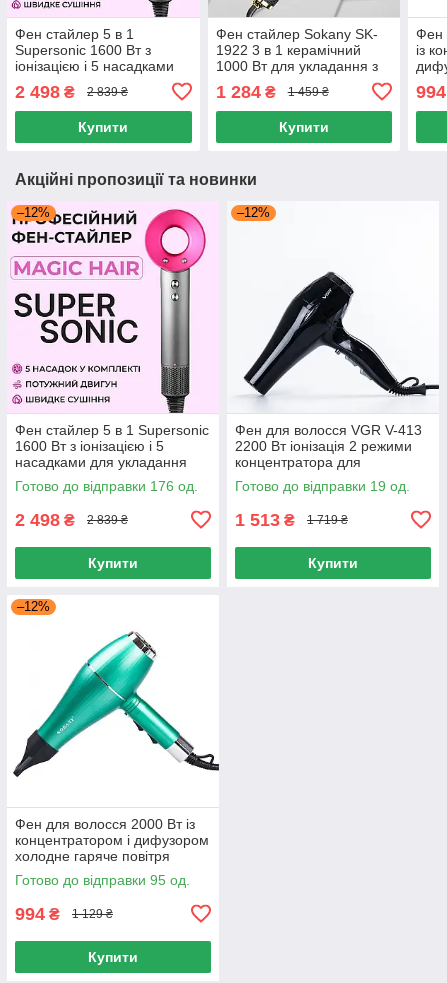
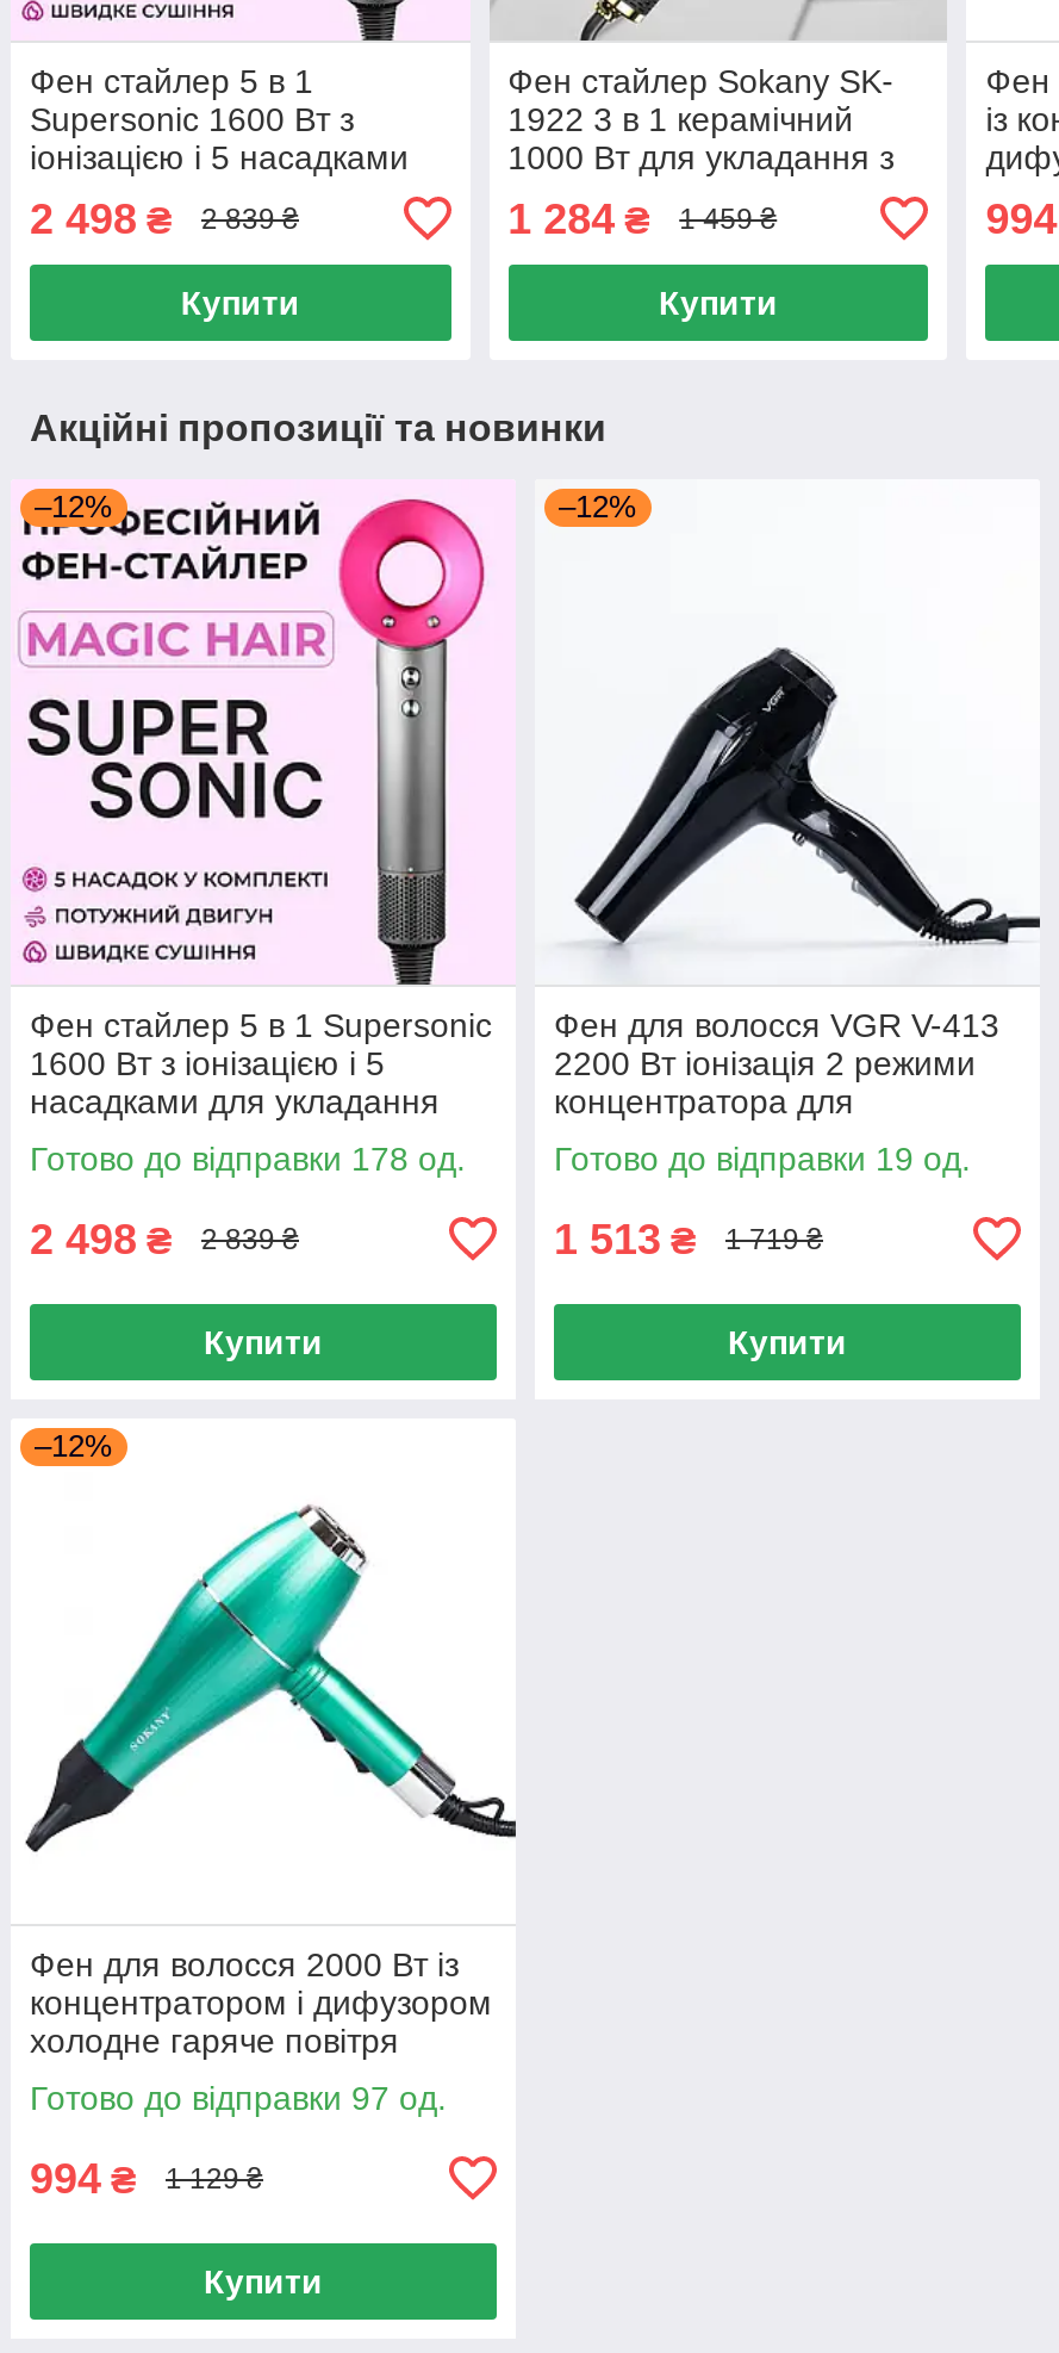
- Готово до відправки 176 од.
+ Готово до відправки 178 од.

- Готово до відправки 95 од.
+ Готово до відправки 97 од.
